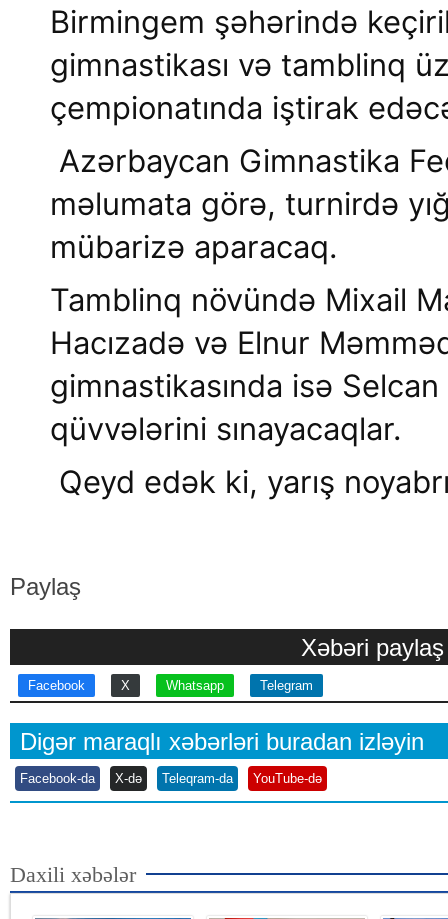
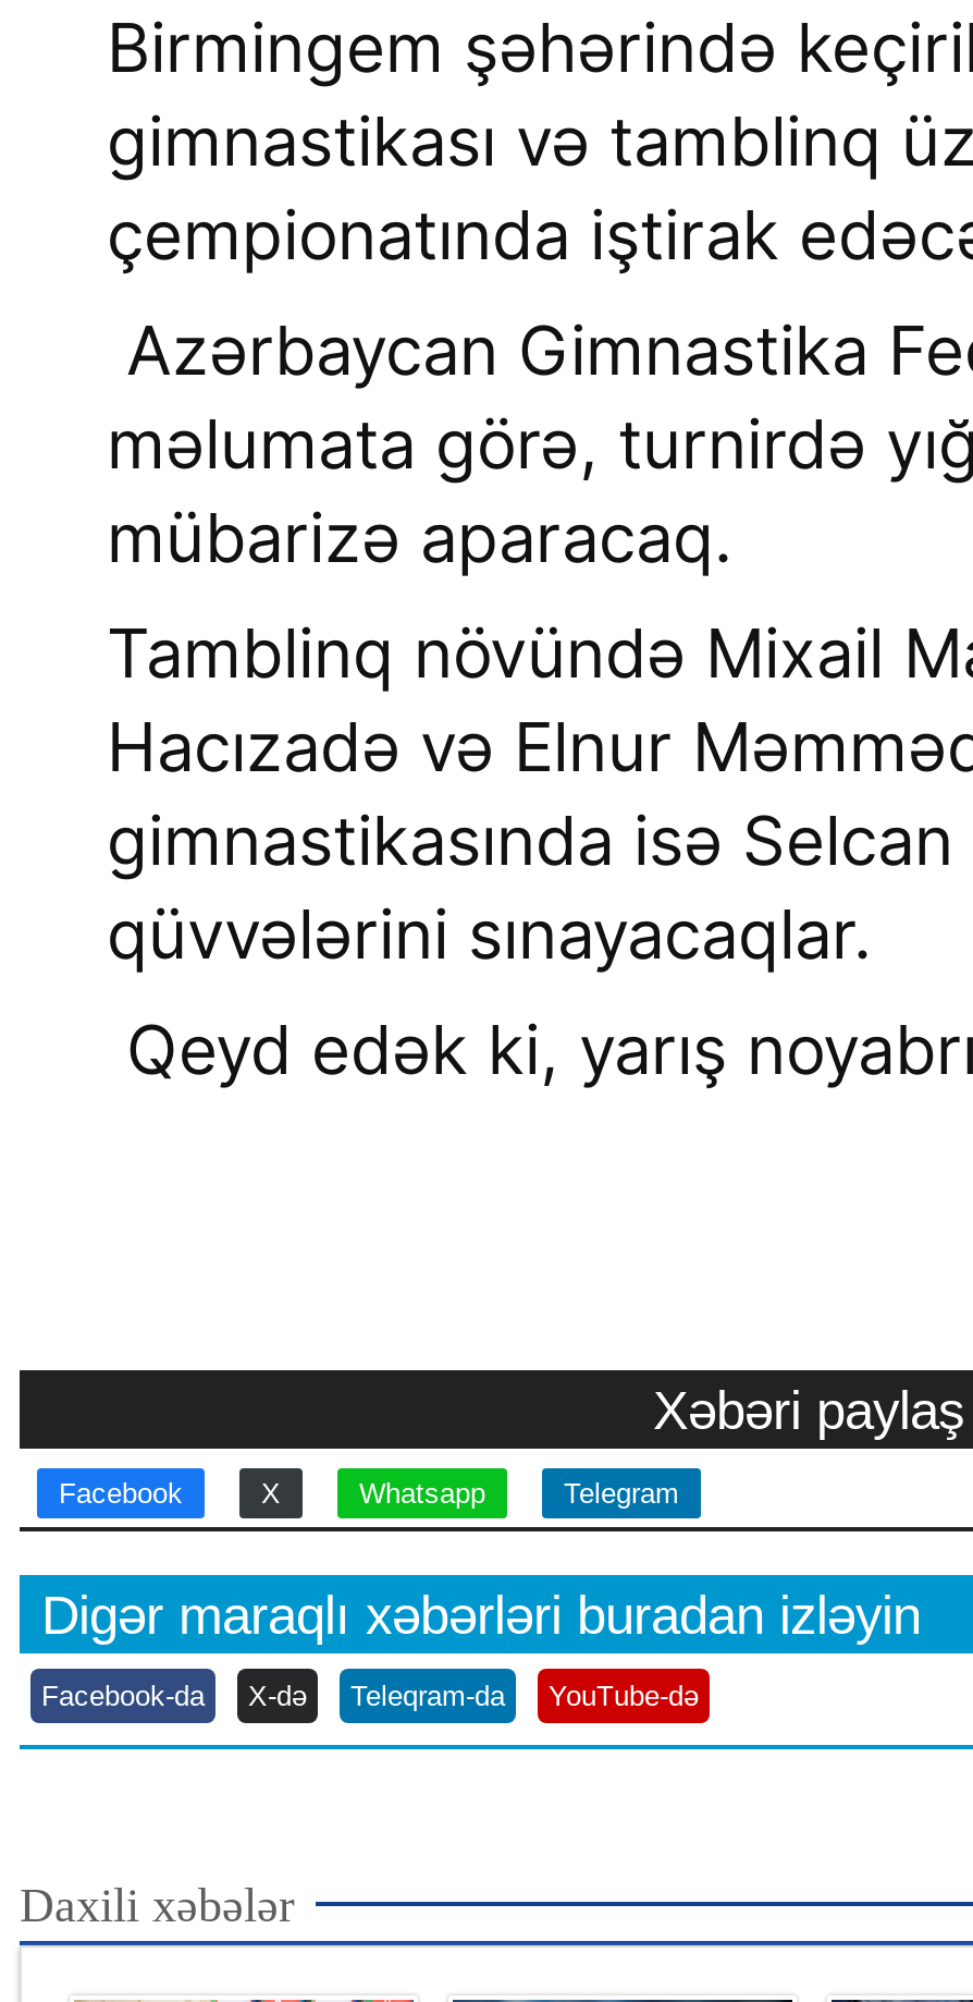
- Paylaş
